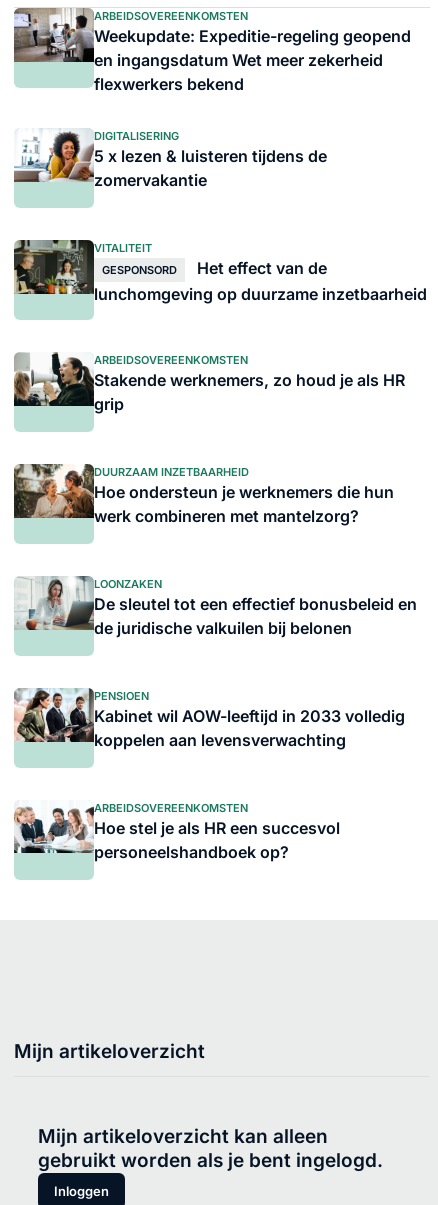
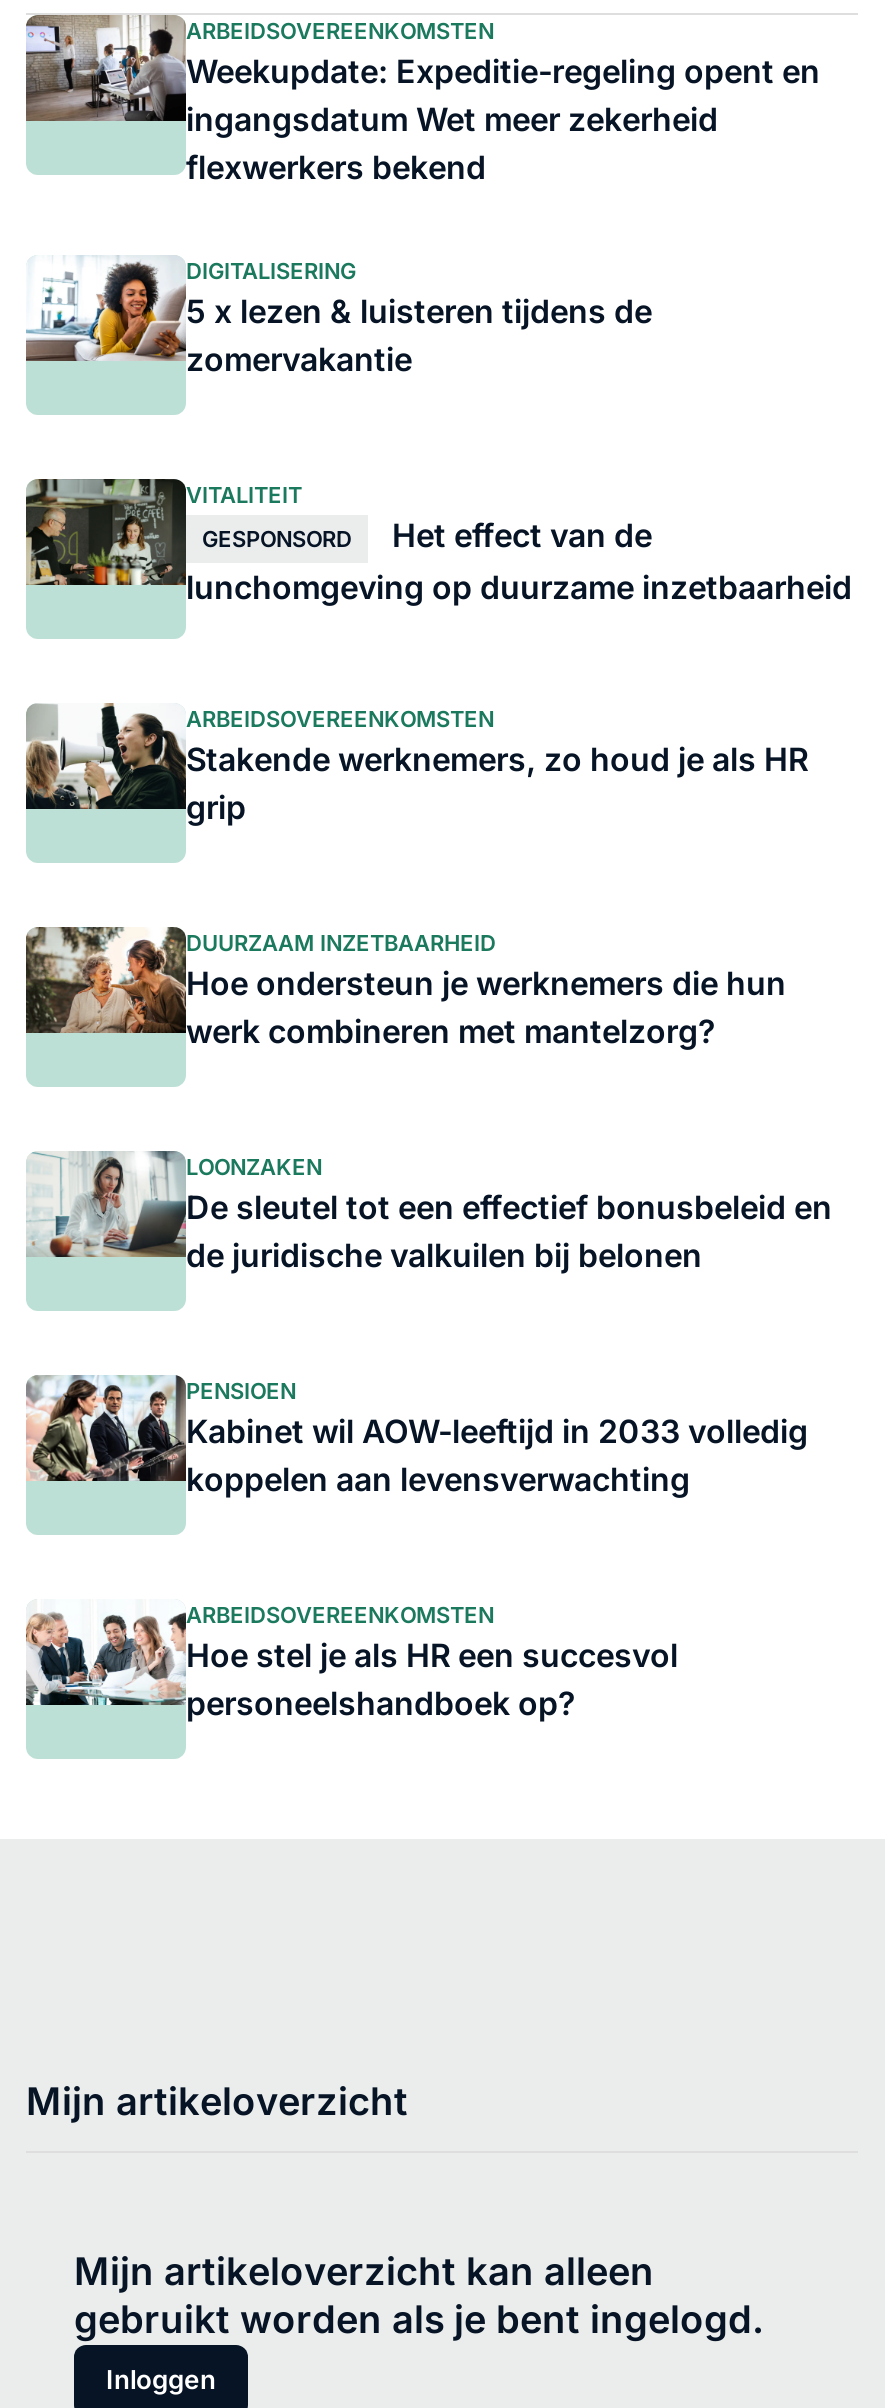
- Weekupdate: Expeditie-regeling geopend
- en ingangsdatum Wet meer zekerheid
+ Weekupdate: Expeditie-regeling opent en
+ ingangsdatum Wet meer zekerheid
